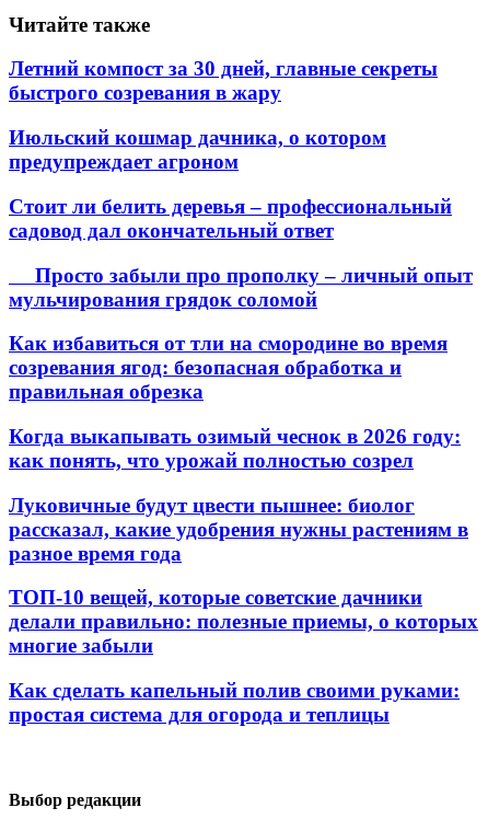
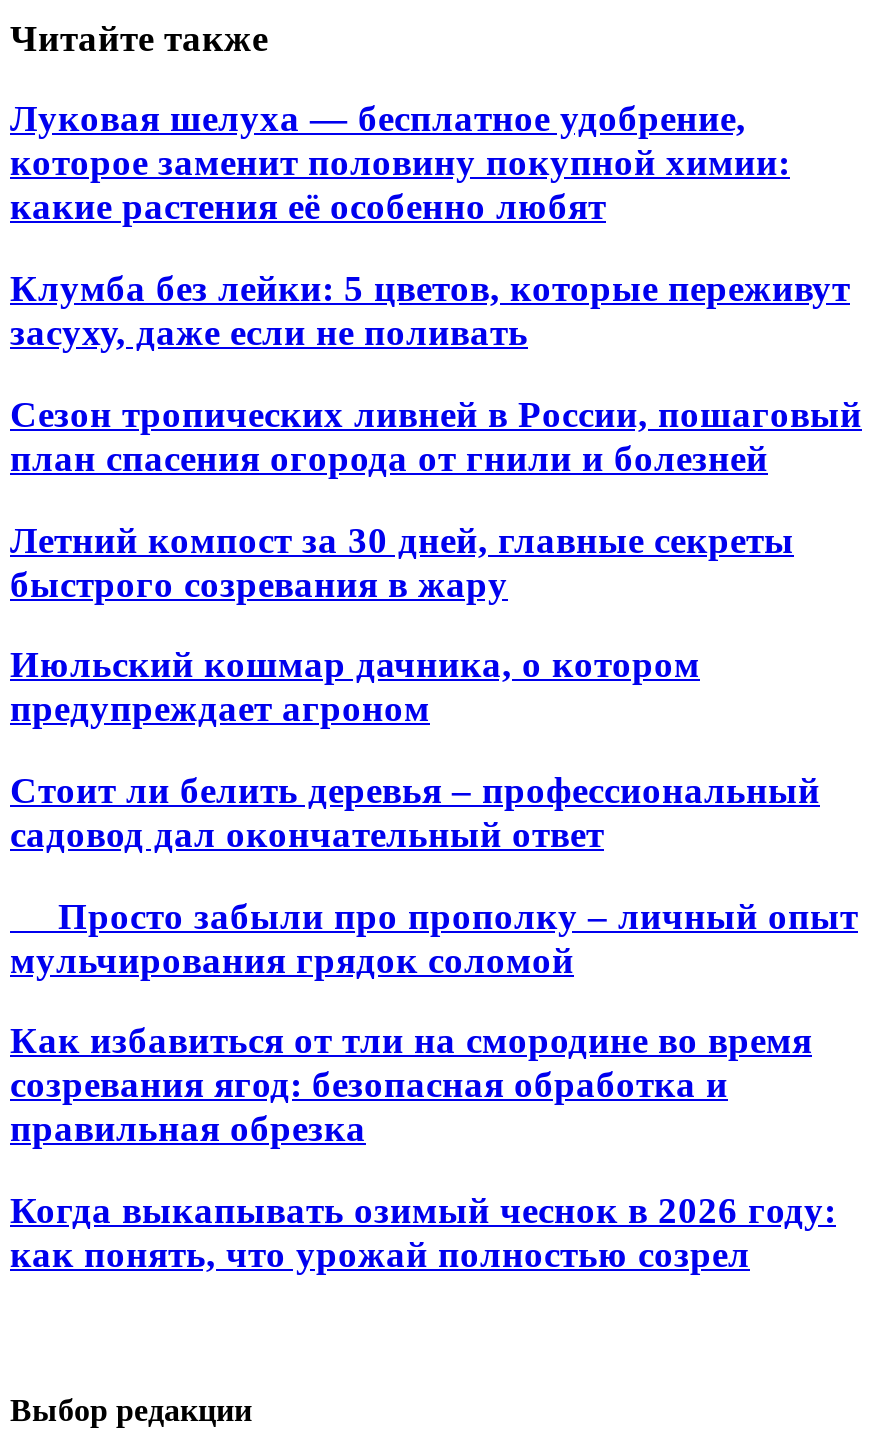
+ Луковая шелуха — бесплатное удобрение,
+ которое заменит половину покупной химии:
+ какие растения её особенно любят
+ Клумба без лейки: 5 цветов, которые переживут
+ засуху, даже если не поливать
+ Сезон тропических ливней в России, пошаговый
+ план спасения огорода от гнили и болезней

moved down: Летний компост за 30 дней, главные секреты | быстрого созревания в жару | Июльский кошмар дачника, о котором | ... | Когда выкапывать озимый чеснок в 2026 году: | как понять, что урожай полностью созрел

- Луковичные будут цвести пышнее: биолог
- рассказал, какие удобрения нужны растениям в
- разное время года
- ТОП-10 вещей, которые советские дачники
- делали правильно: полезные приемы, о которых
- многие забыли
- Как сделать капельный полив своими руками:
- простая система для огорода и теплицы
